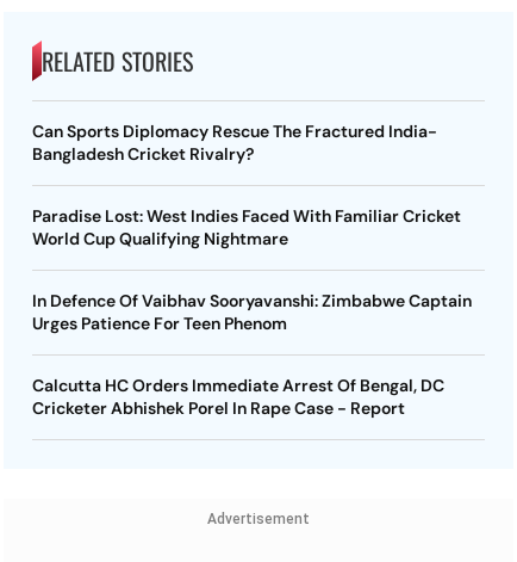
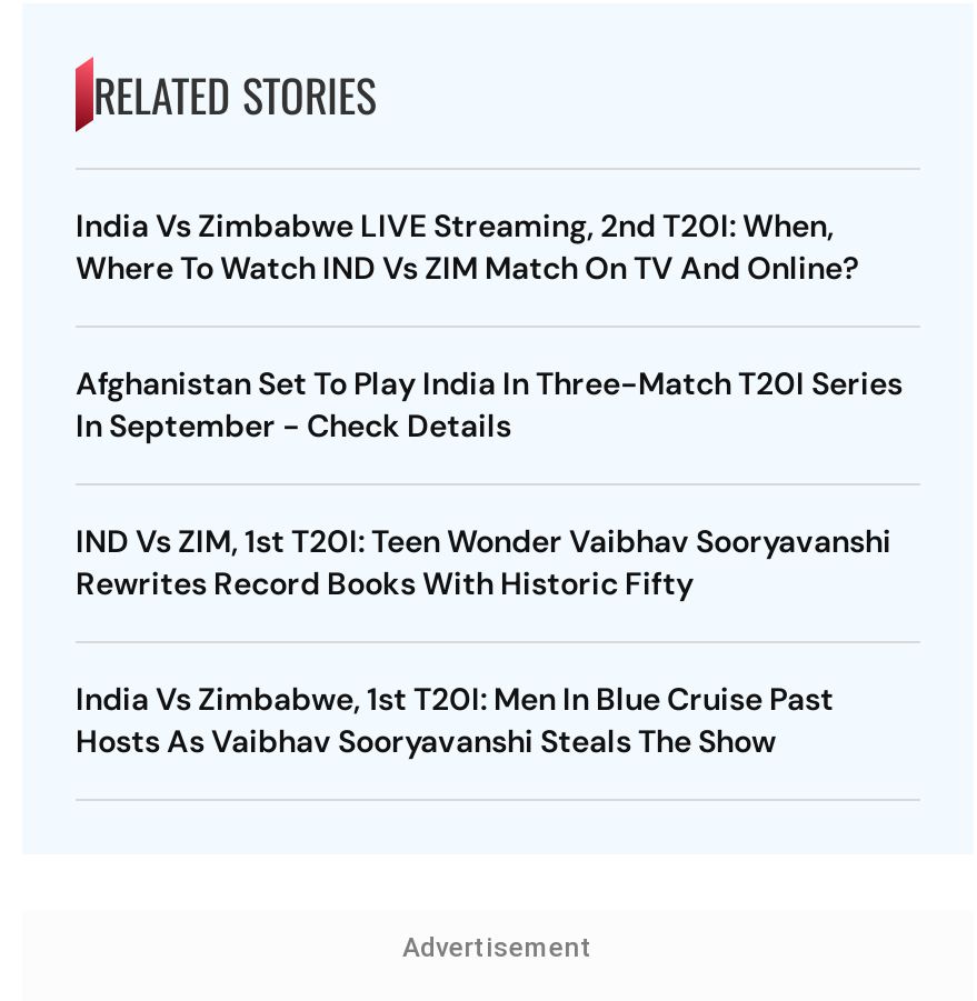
- Can Sports Diplomacy Rescue The Fractured India-
- Bangladesh Cricket Rivalry?
+ India Vs Zimbabwe LIVE Streaming, 2nd T20I: When,
+ Where To Watch IND Vs ZIM Match On TV And Online?

- Paradise Lost: West Indies Faced With Familiar Cricket
- World Cup Qualifying Nightmare
+ Afghanistan Set To Play India In Three-Match T20I Series
+ In September - Check Details

- In Defence Of Vaibhav Sooryavanshi: Zimbabwe Captain
- Urges Patience For Teen Phenom
+ IND Vs ZIM, 1st T20I: Teen Wonder Vaibhav Sooryavanshi
+ Rewrites Record Books With Historic Fifty

- Calcutta HC Orders Immediate Arrest Of Bengal, DC
- Cricketer Abhishek Porel In Rape Case - Report
+ India Vs Zimbabwe, 1st T20I: Men In Blue Cruise Past
+ Hosts As Vaibhav Sooryavanshi Steals The Show
